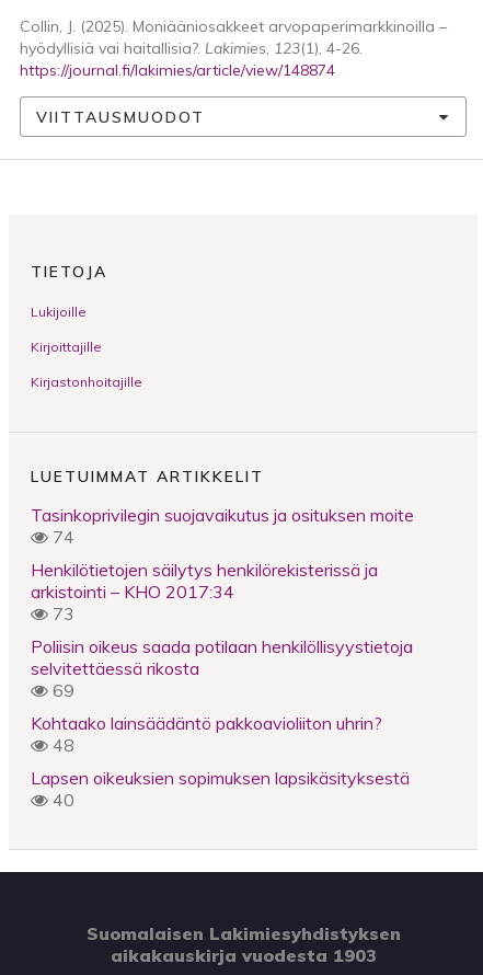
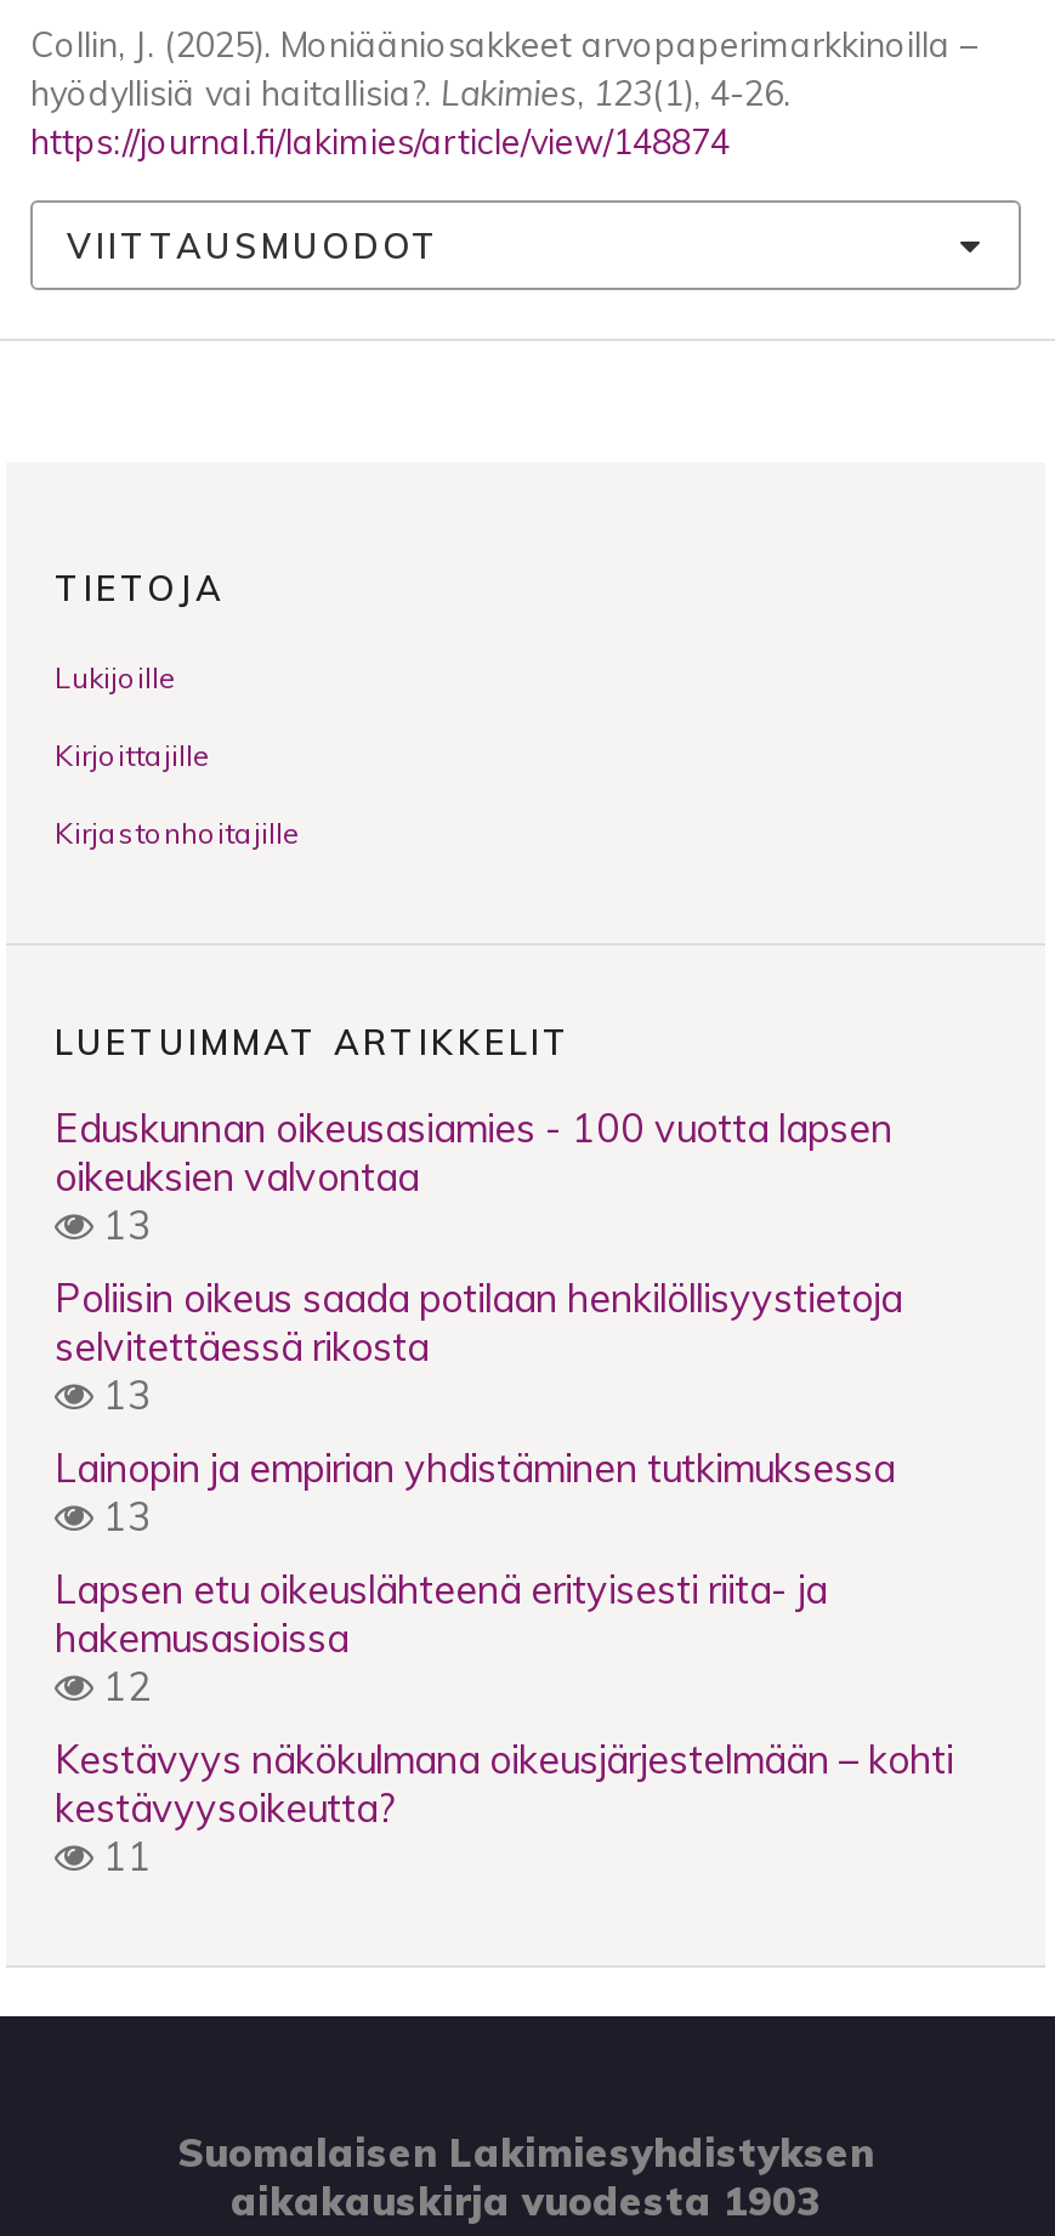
- Tasinkoprivilegin suojavaikutus ja osituksen moite
- 74
- Henkilötietojen säilytys henkilörekisterissä ja
- arkistointi – KHO 2017:34
- 73
+ Eduskunnan oikeusasiamies - 100 vuotta lapsen
+ oikeuksien valvontaa
+ 13

moved up: Poliisin oikeus saada potilaan henkilöllisyystietoja | selvitettäessä rikosta

- 69
- Kohtaako lainsäädäntö pakkoavioliiton uhrin?
- 48
- Lapsen oikeuksien sopimuksen lapsikäsityksestä
- 40
+ 13
+ Lainopin ja empirian yhdistäminen tutkimuksessa
+ 13
+ Lapsen etu oikeuslähteenä erityisesti riita- ja
+ hakemusasioissa
+ 12
+ Kestävyys näkökulmana oikeusjärjestelmään – kohti
+ kestävyysoikeutta?
+ 11
